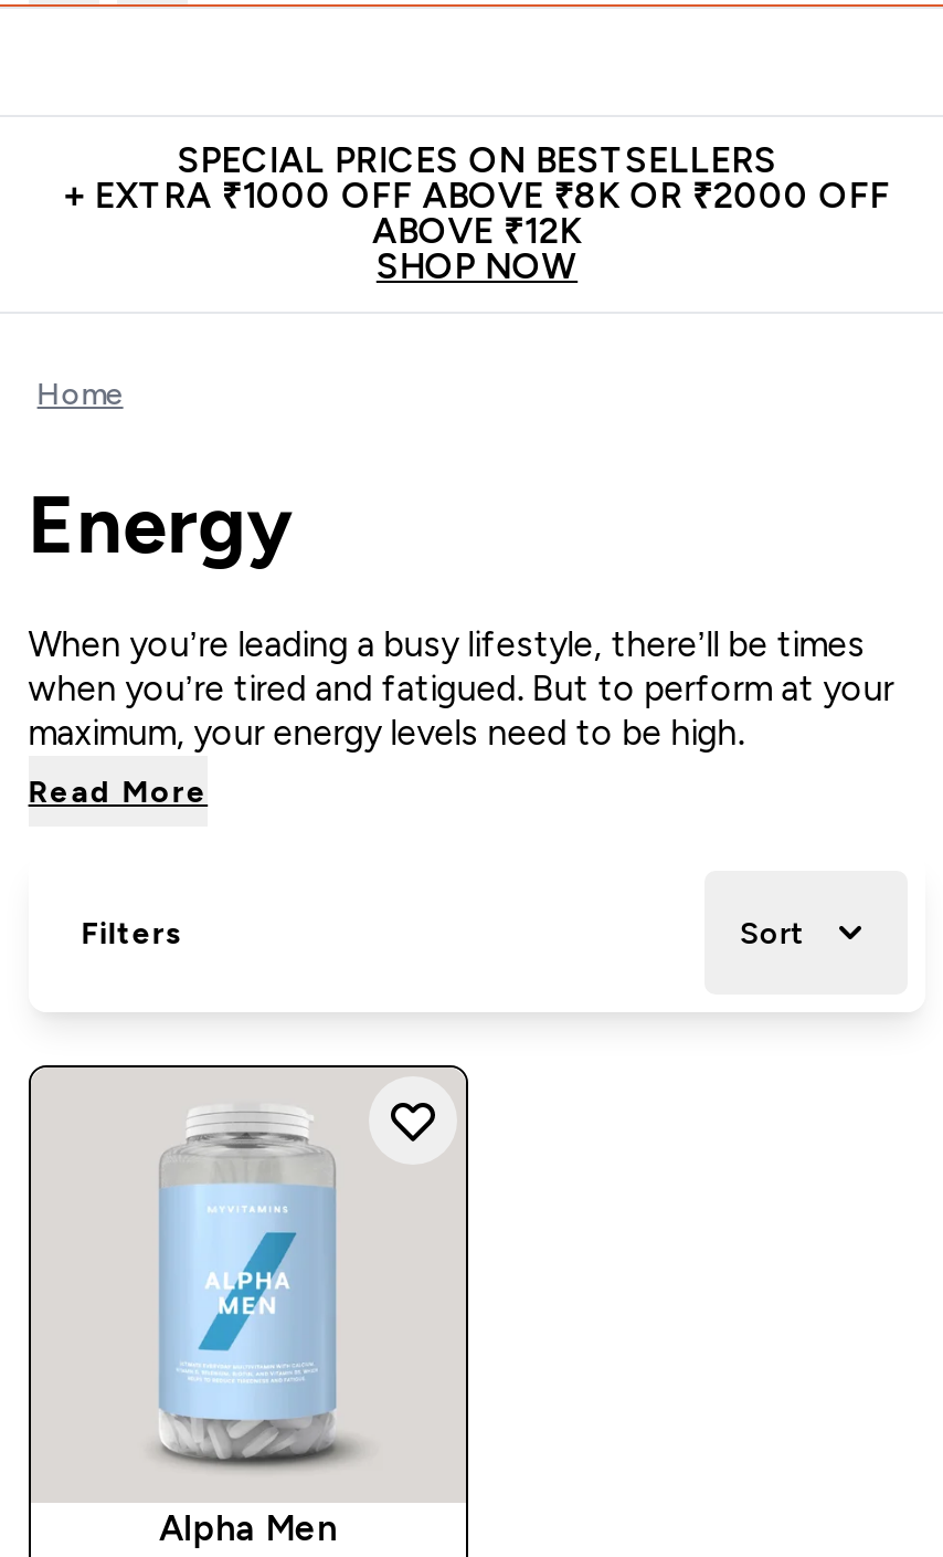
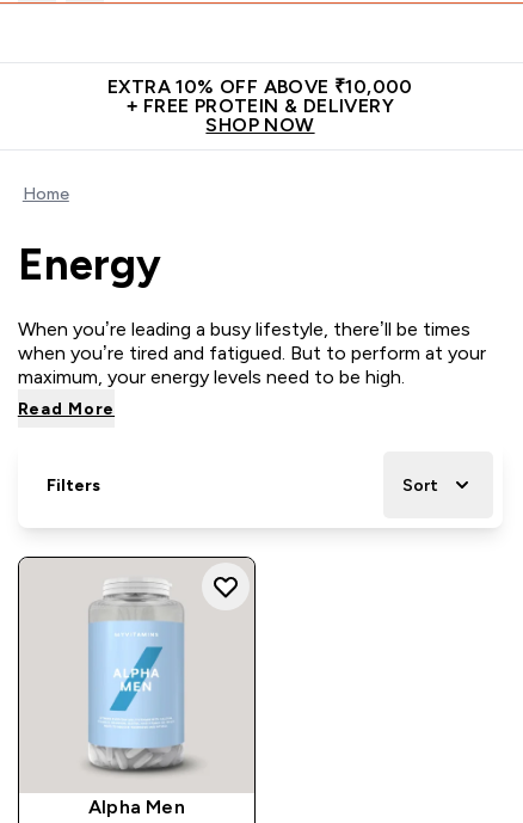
- SPECIAL PRICES ON BESTSELLERS
- + EXTRA ₹1000 OFF ABOVE ₹8K OR ₹2000 OFF
- ABOVE ₹12K
+ EXTRA 10% OFF ABOVE ₹10,000
+ + FREE PROTEIN & DELIVERY
